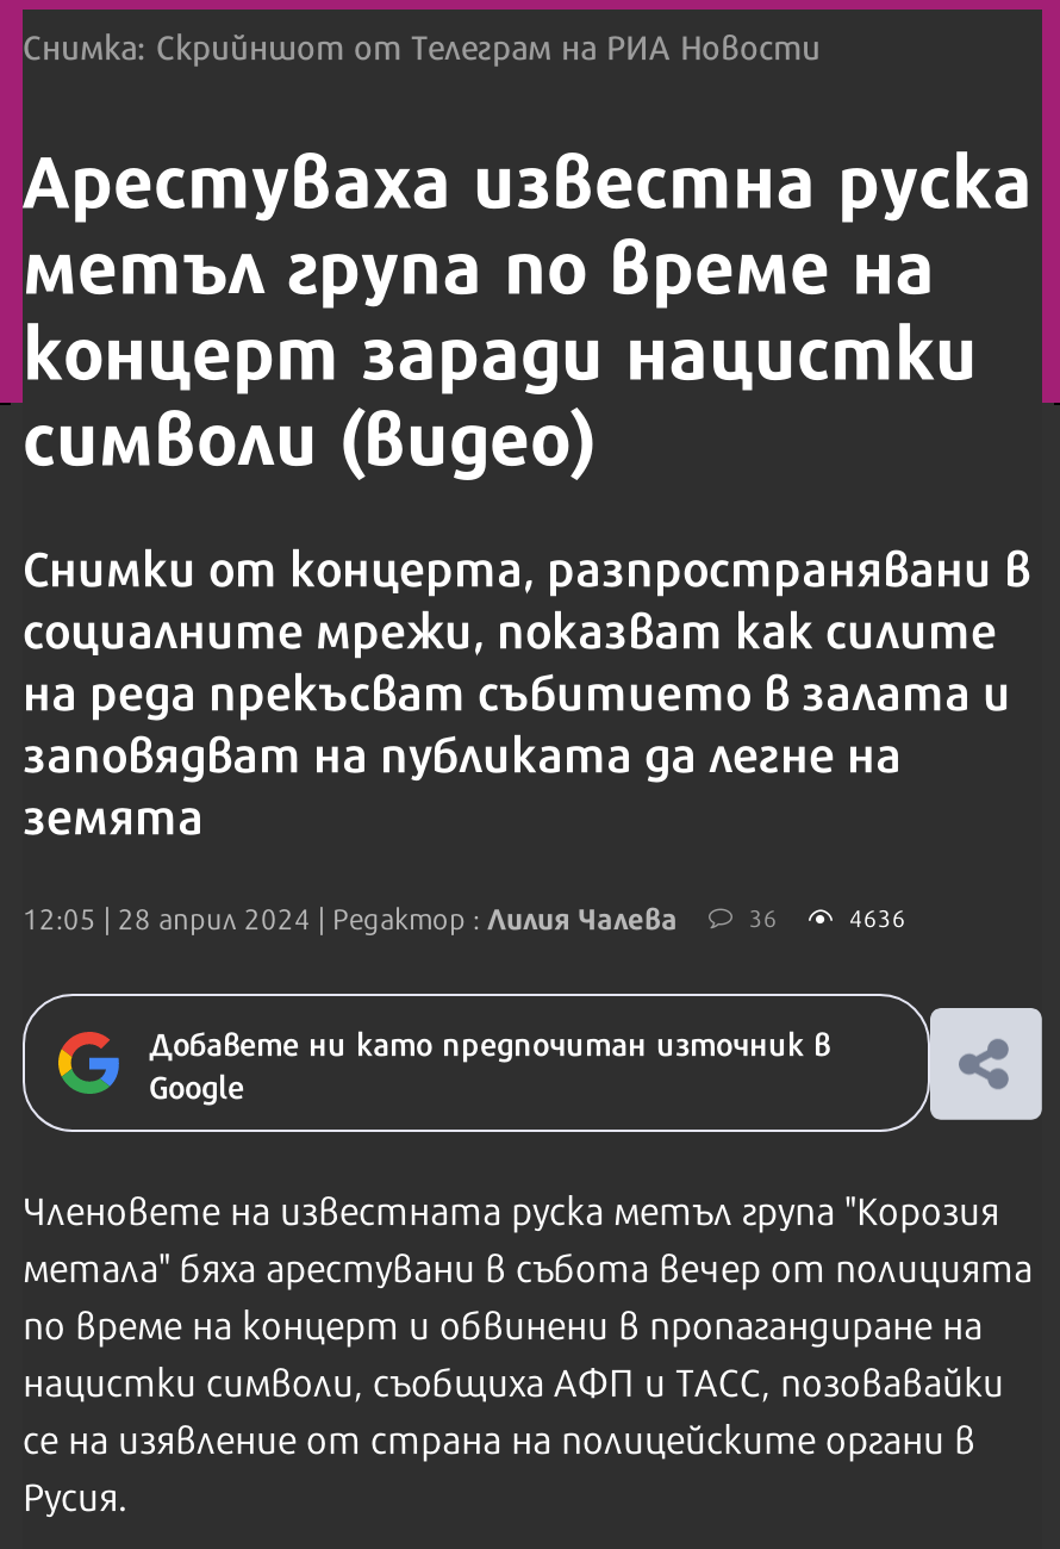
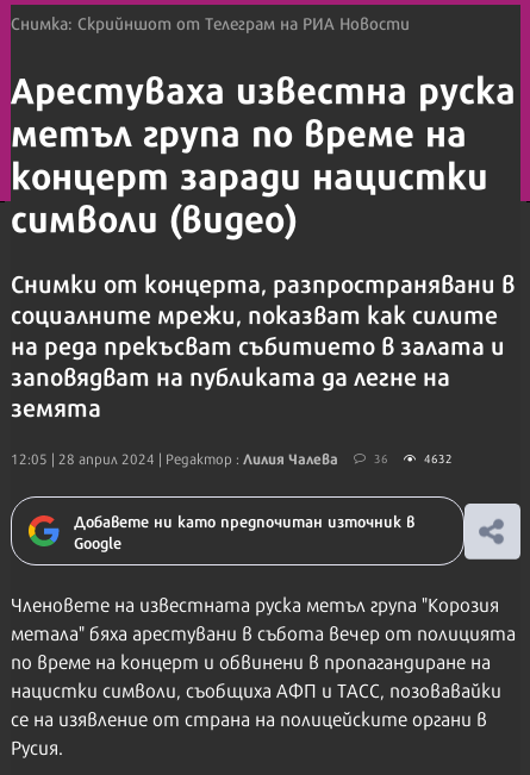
- 4636
+ 4632
